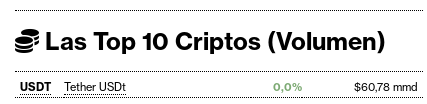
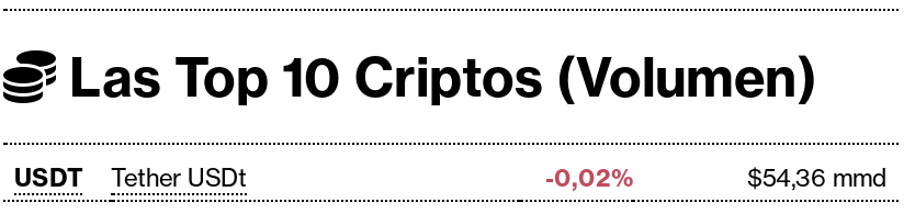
- 0,0%
+ -0,02%

- $60,78 mmd
+ $54,36 mmd
